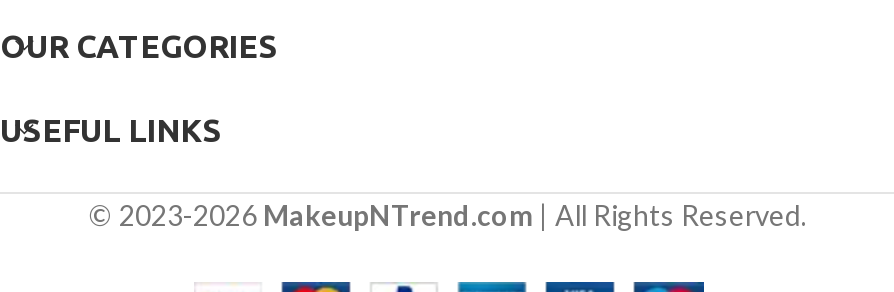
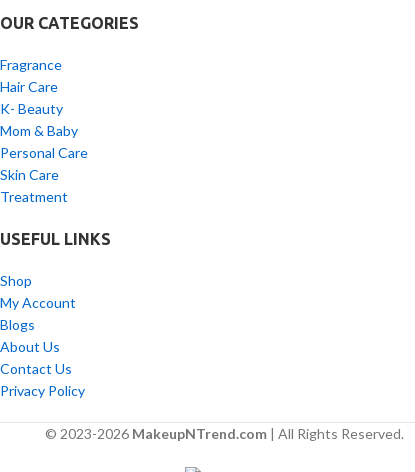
+ Fragrance
+ Hair Care
+ K- Beauty
+ Mom & Baby
+ Personal Care
+ Skin Care
+ Treatment

+ Shop
+ My Account
+ Blogs
+ About Us
+ Contact Us
+ Privacy Policy
